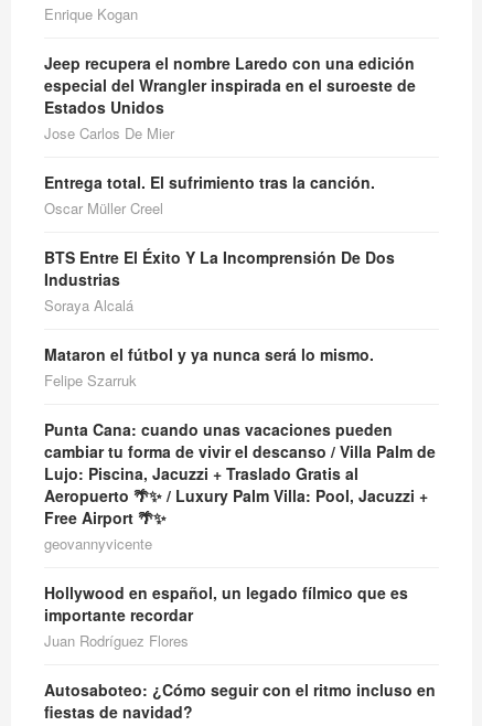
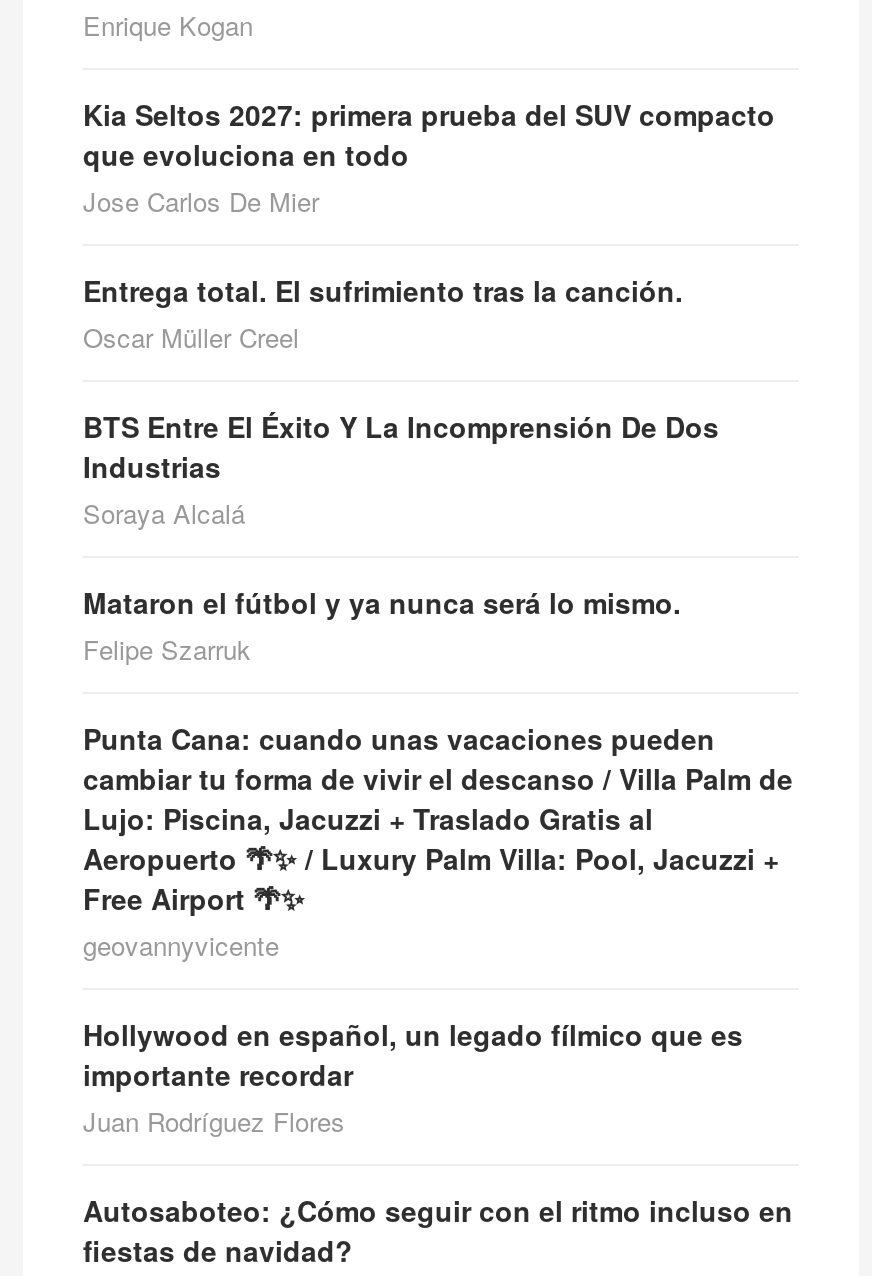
- Jeep recupera el nombre Laredo con una edición
- especial del Wrangler inspirada en el suroeste de
- Estados Unidos
+ Kia Seltos 2027: primera prueba del SUV compacto
+ que evoluciona en todo
